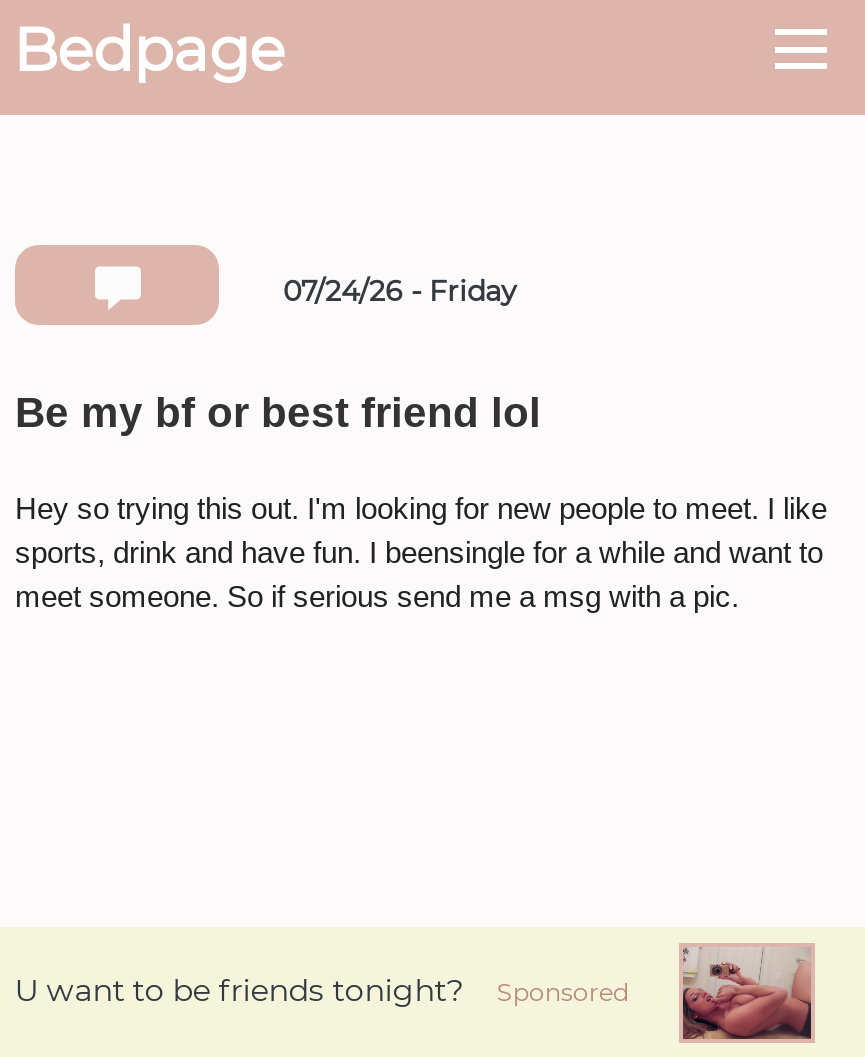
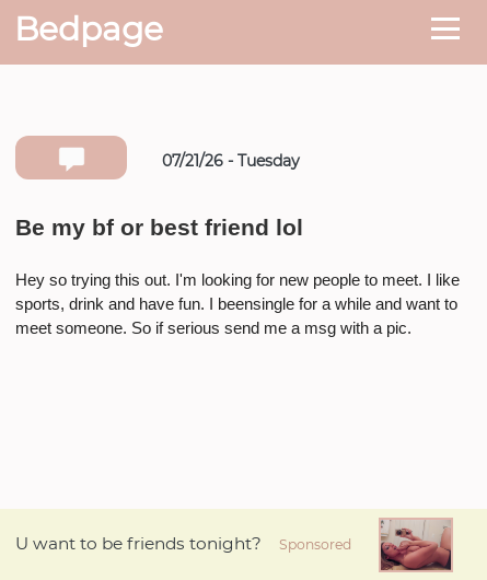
- 07/24/26 - Friday
+ 07/21/26 - Tuesday
